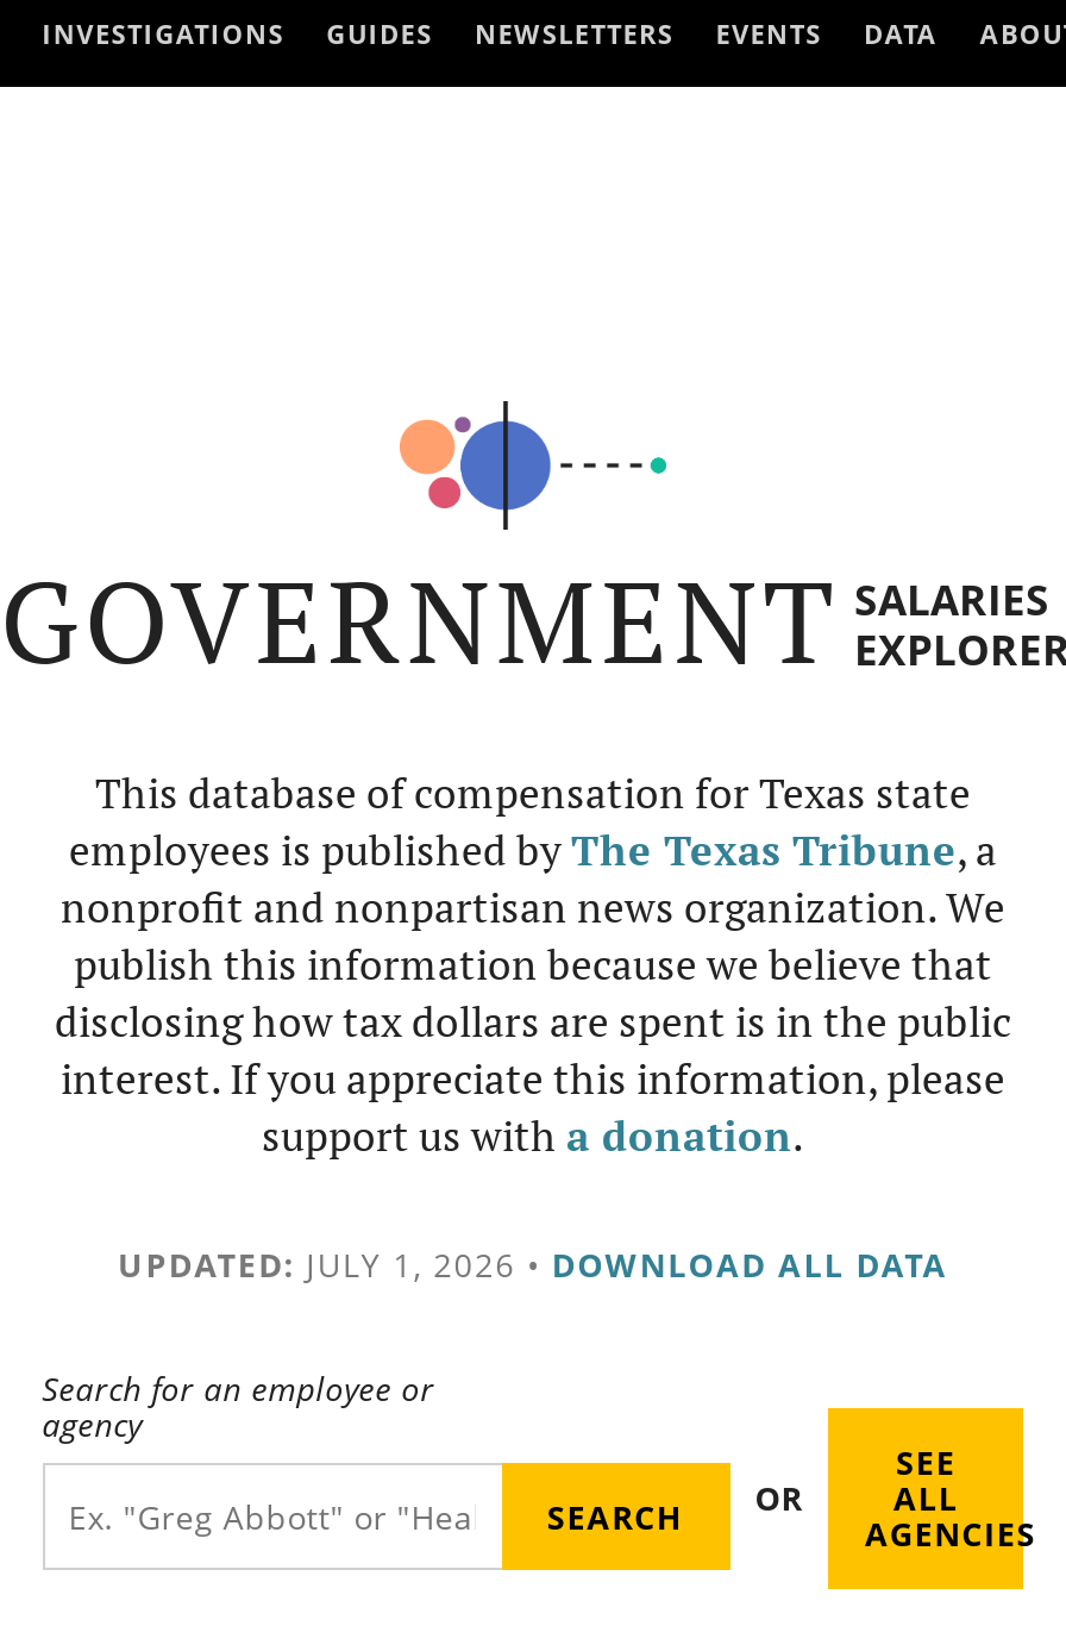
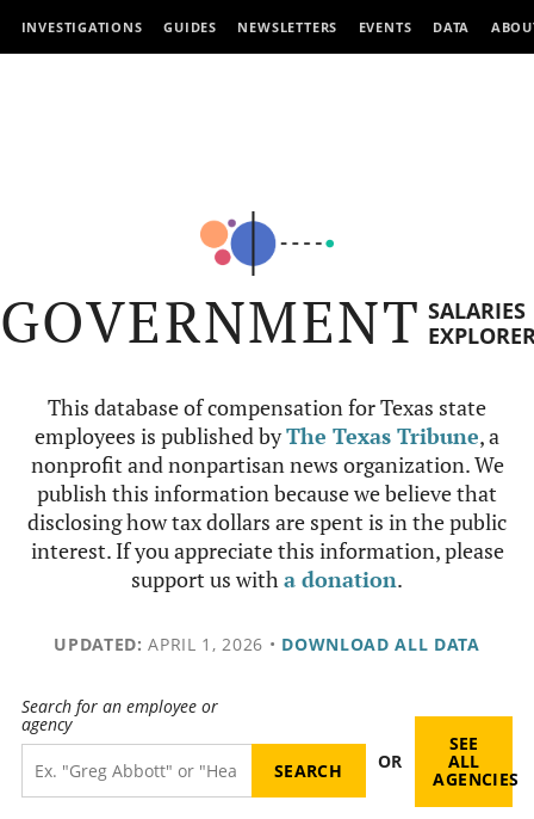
- UPDATED: JULY 1, 2026 • DOWNLOAD ALL DATA
+ UPDATED: APRIL 1, 2026 • DOWNLOAD ALL DATA
